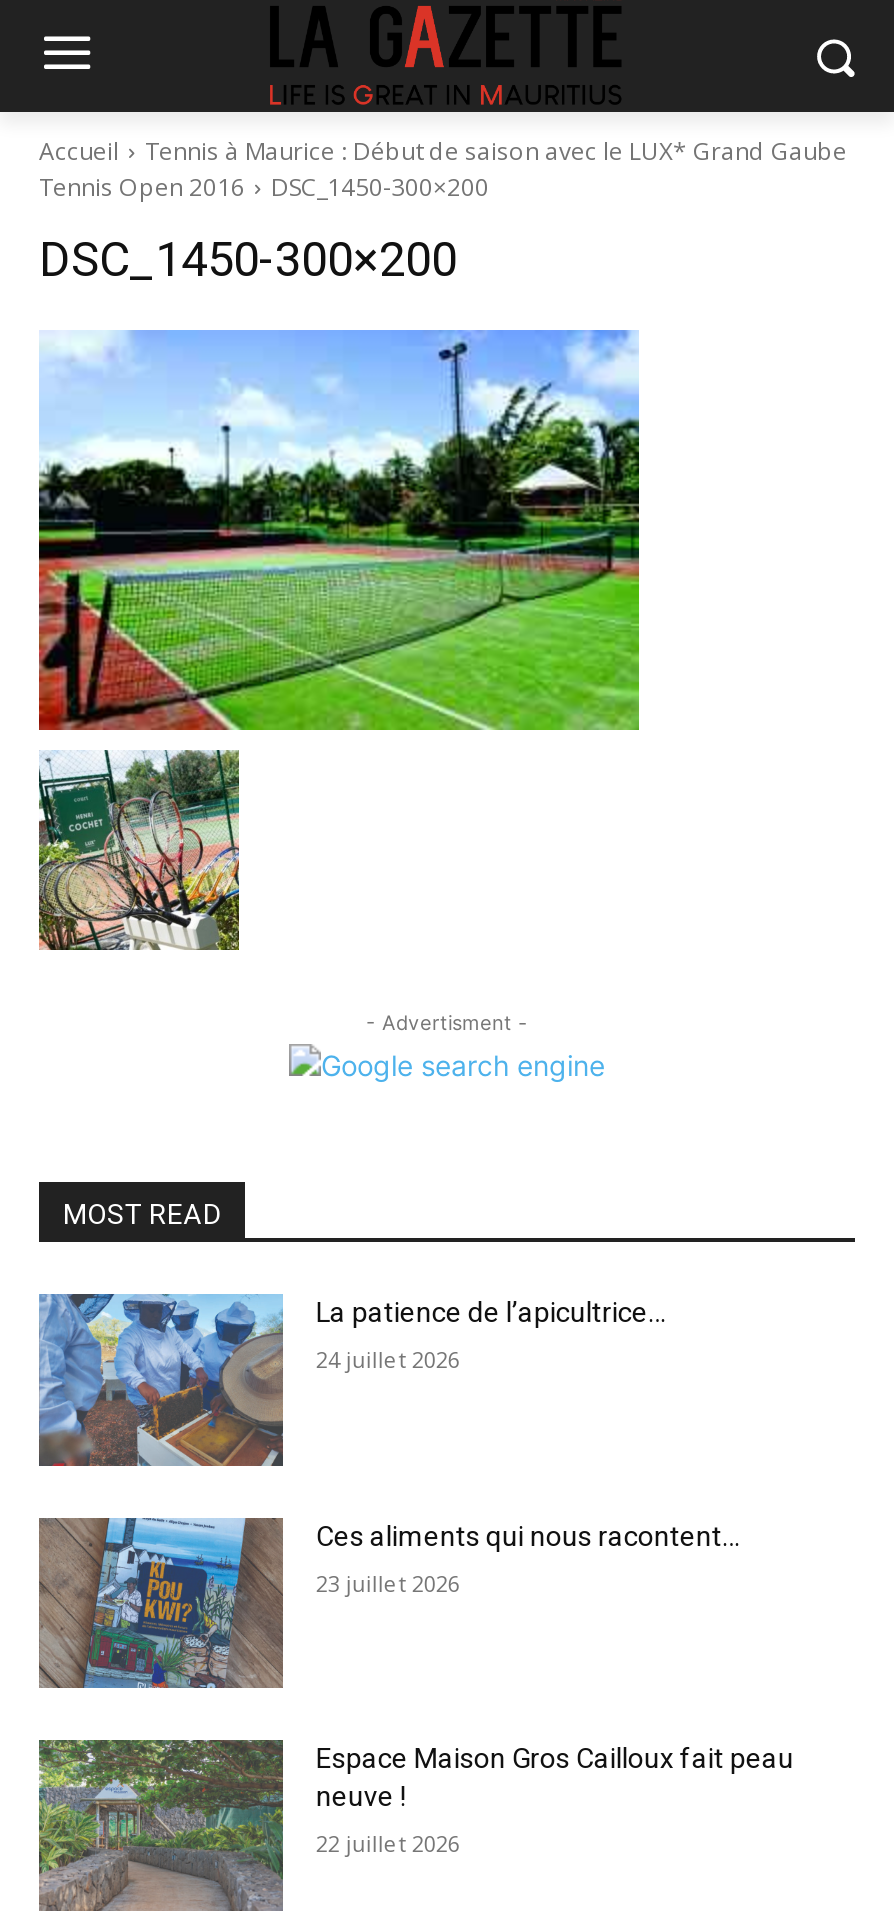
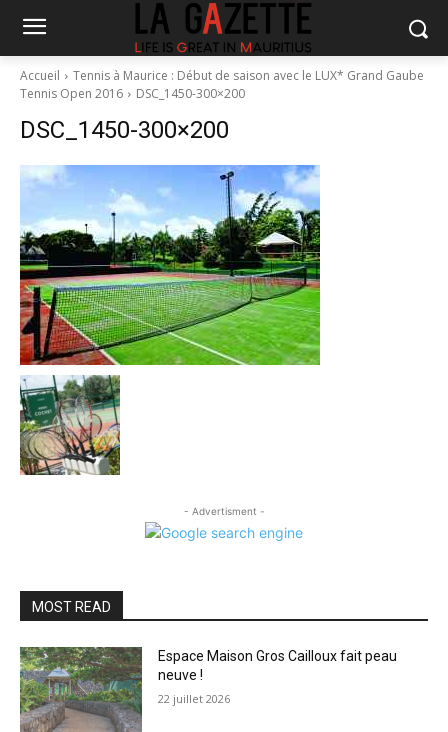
- [image]
- La patience de l’apicultrice…
- 24 juillet 2026

- [image]
- Ces aliments qui nous racontent…
- 23 juillet 2026
